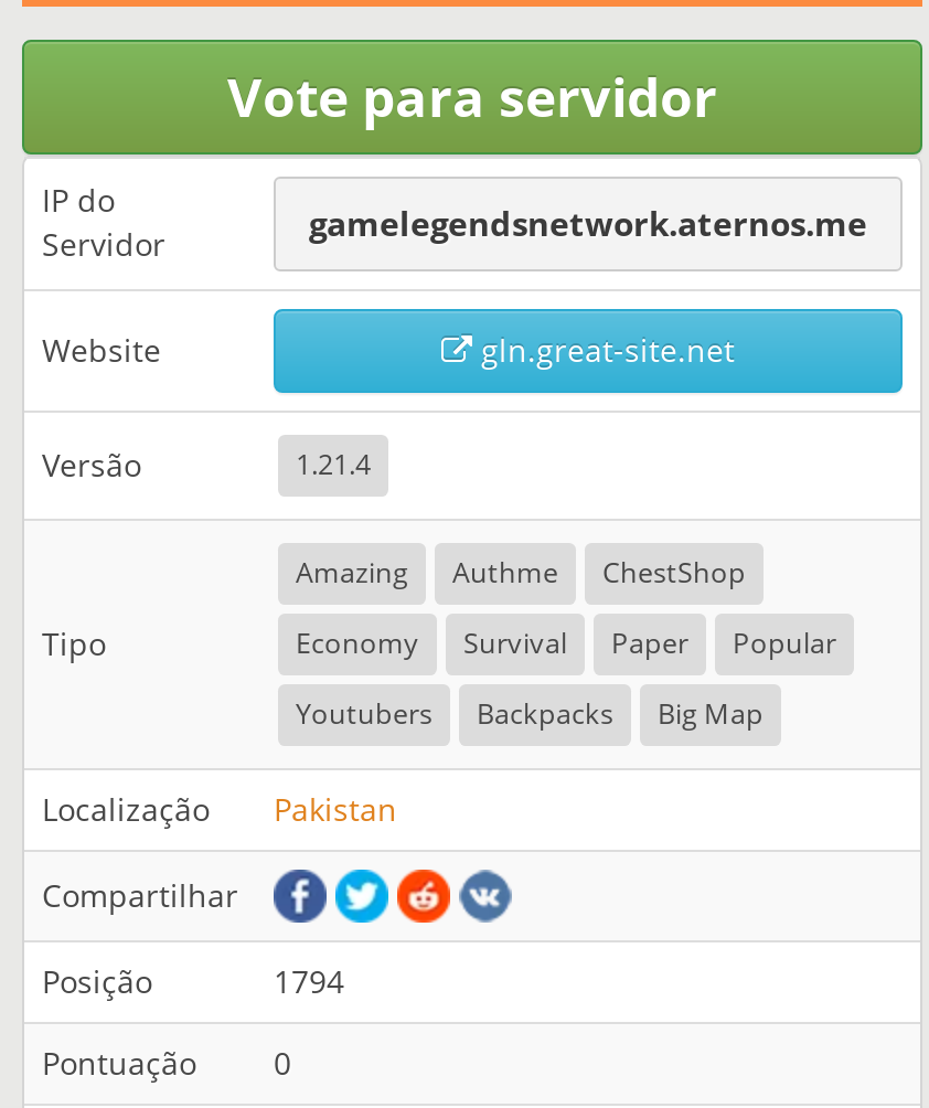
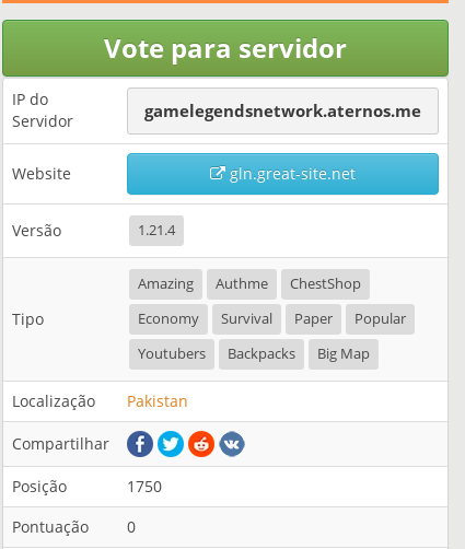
- 1794
+ 1750
